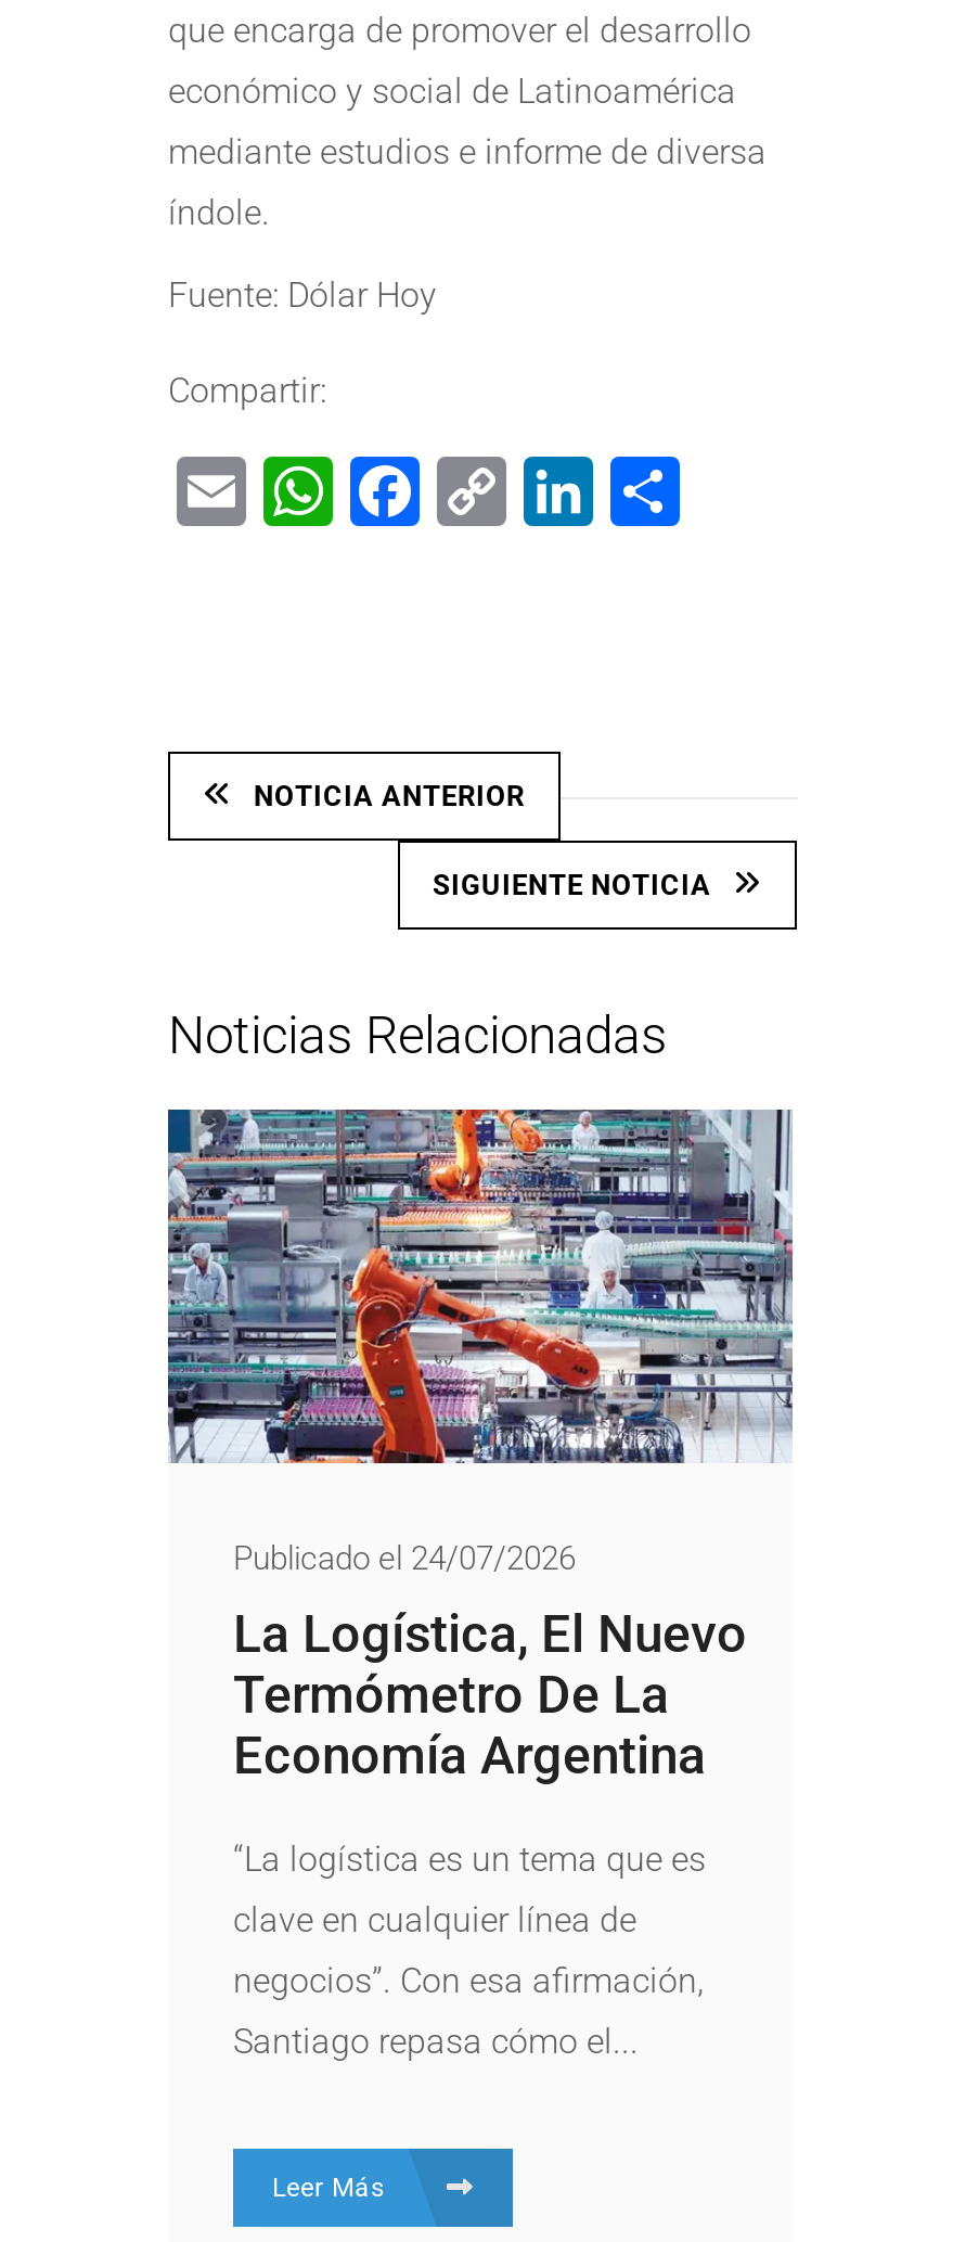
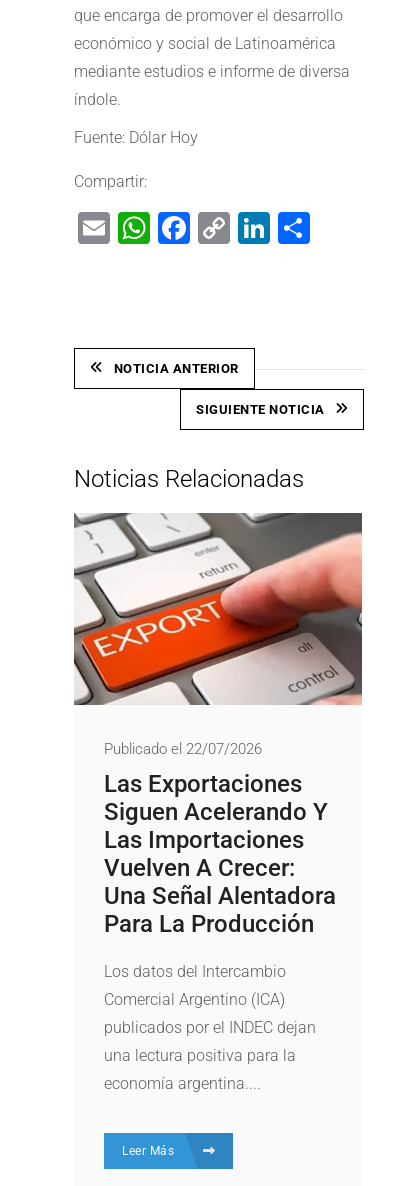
- [image]
- Publicado el 24/07/2026
- La Logística, El Nuevo
- Termómetro De La
- Economía Argentina
- “La logística es un tema que es
- clave en cualquier línea de
- negocios”. Con esa afirmación,
- Santiago repasa cómo el...
+ [image]
+ Publicado el 22/07/2026
+ Las Exportaciones
+ Siguen Acelerando Y
+ Las Importaciones
+ Vuelven A Crecer:
+ Una Señal Alentadora
+ Para La Producción
+ Los datos del Intercambio
+ Comercial Argentino (ICA)
+ publicados por el INDEC dejan
+ una lectura positiva para la
+ economía argentina....
